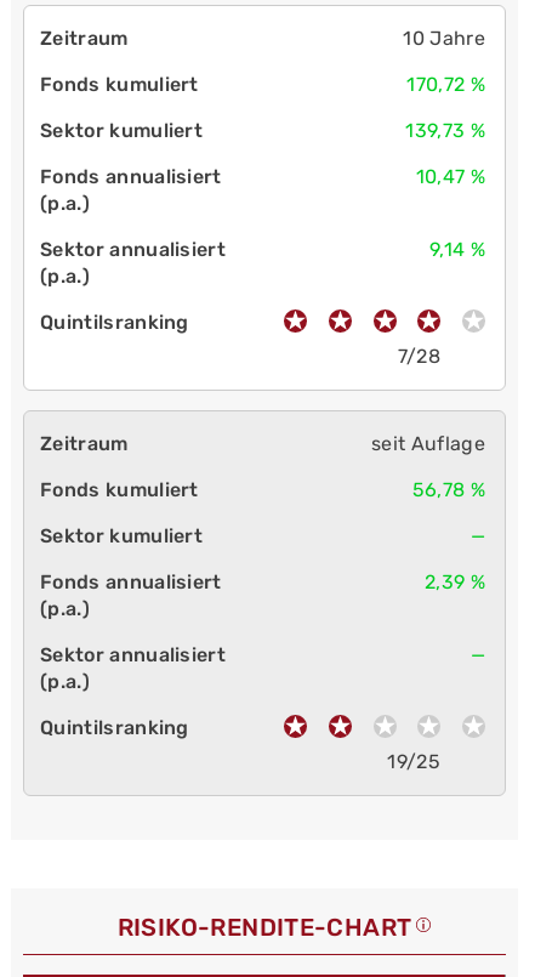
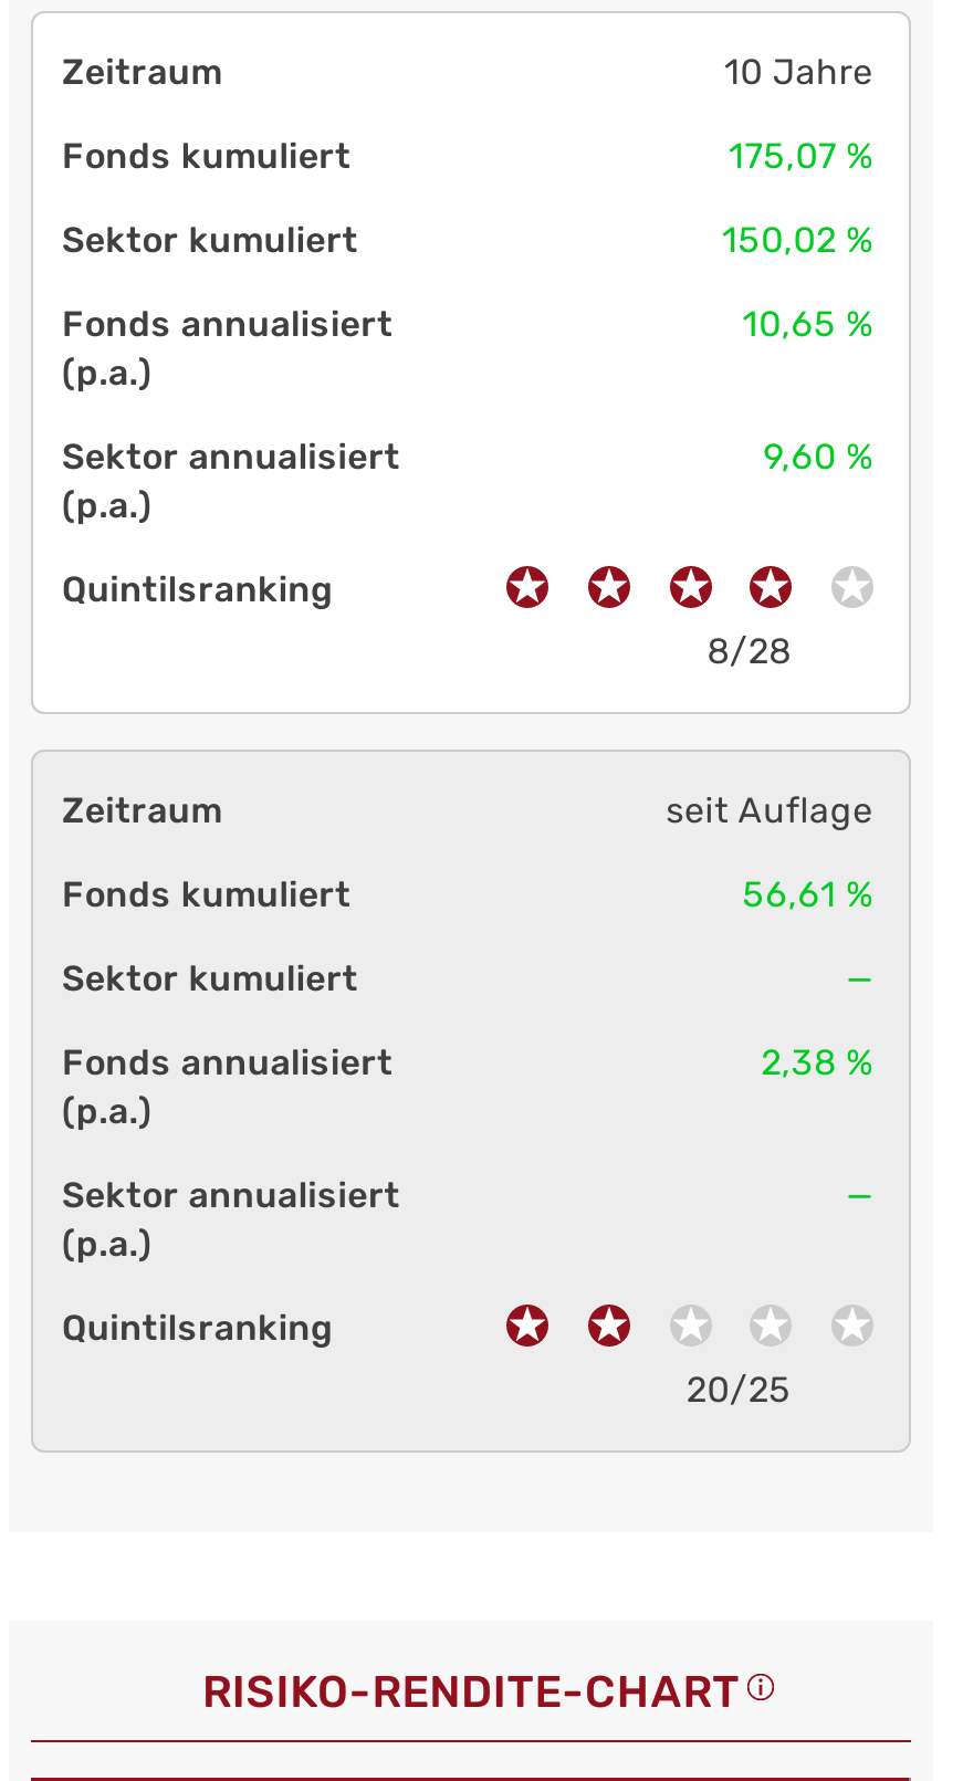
- 170,72 %
+ 175,07 %

- 139,73 %
+ 150,02 %

- 10,47 %
+ 10,65 %

- 9,14 %
+ 9,60 %

- 7/28
+ 8/28

- 56,78 %
+ 56,61 %

- 2,39 %
+ 2,38 %

- 19/25
+ 20/25
